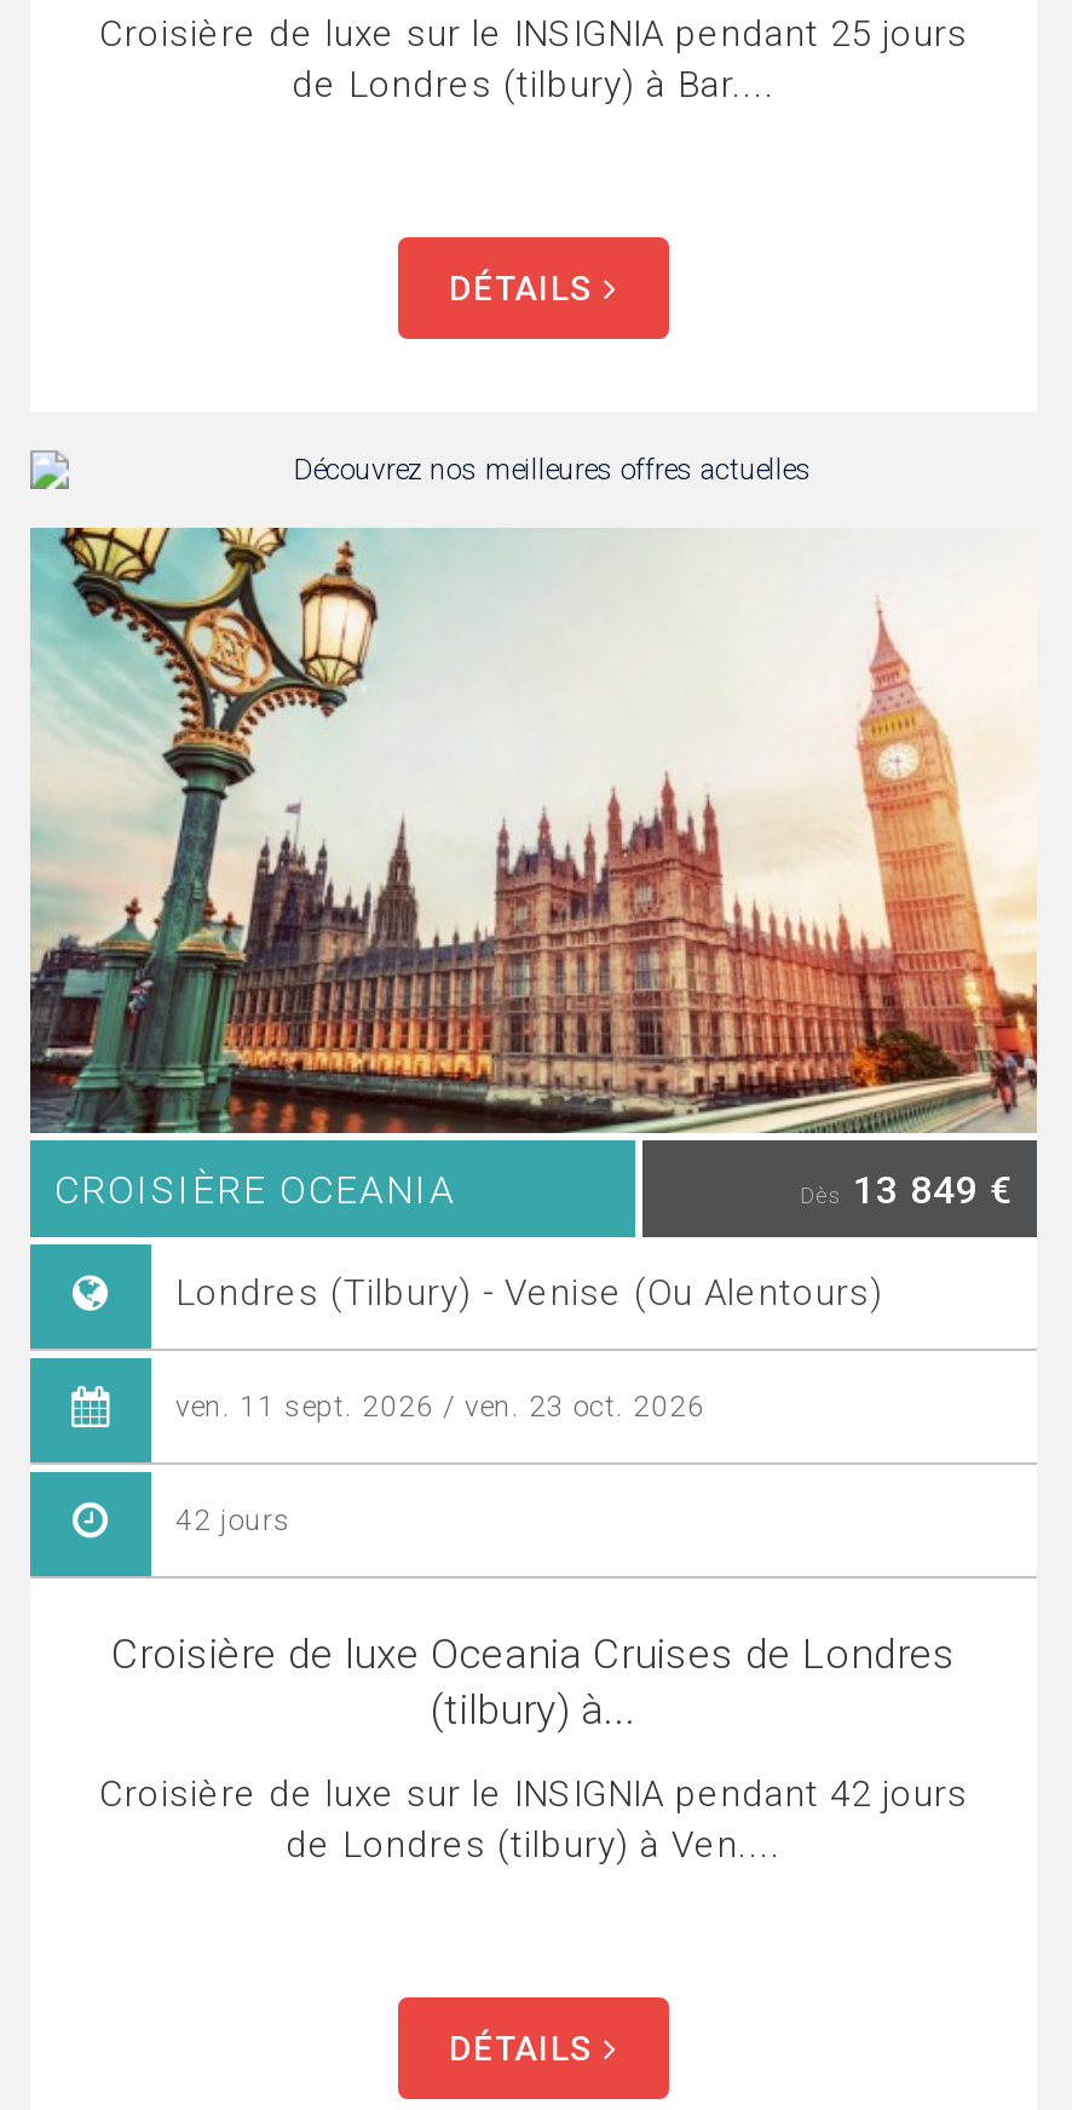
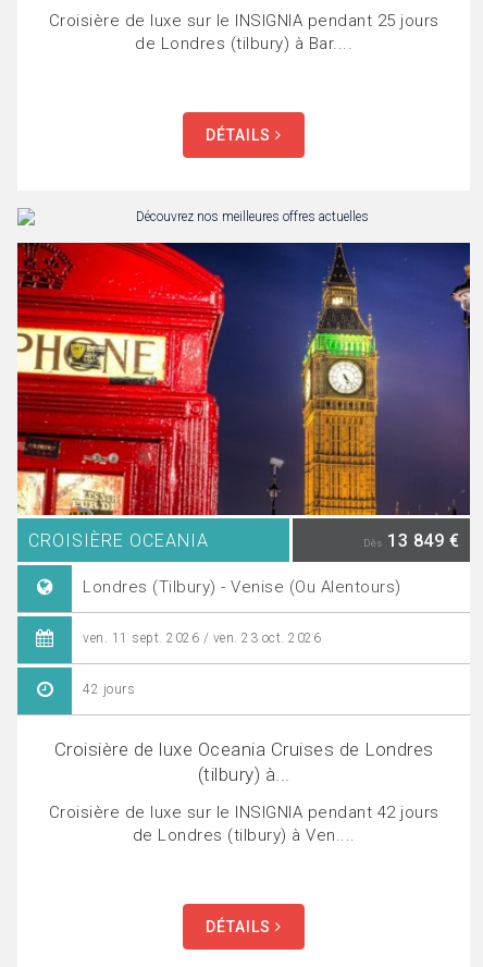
- [image]
+ [image]
